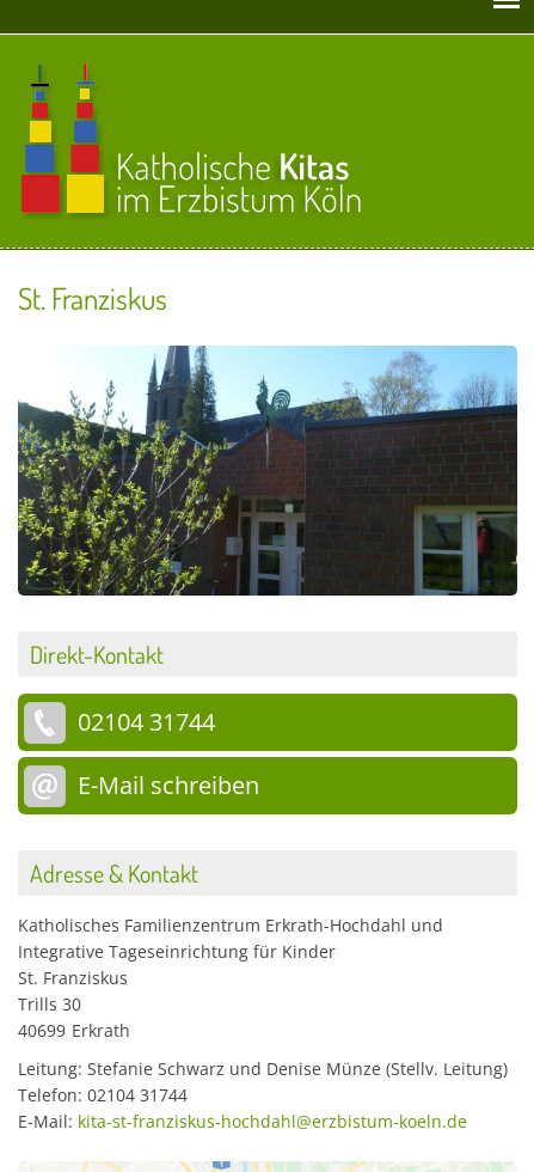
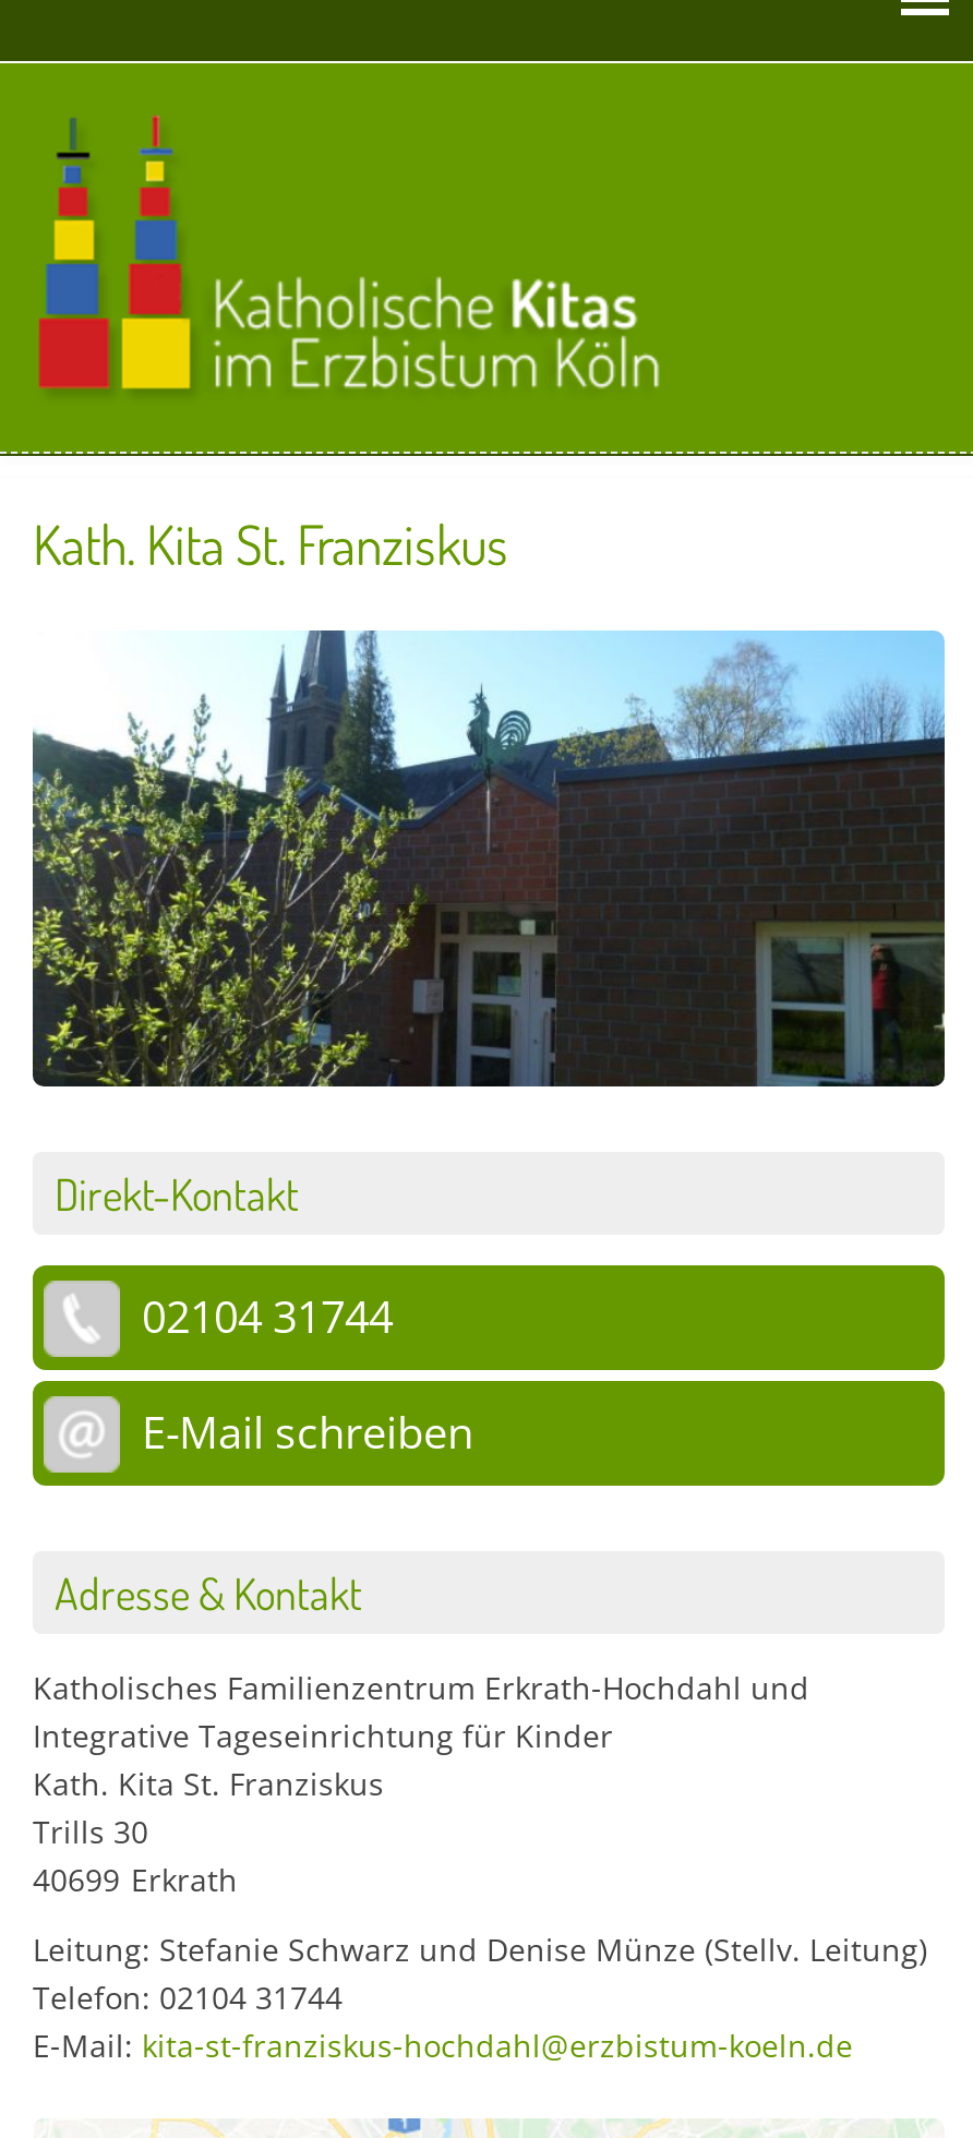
- St. Franziskus
+ Kath. Kita St. Franziskus

- St. Franziskus
+ Kath. Kita St. Franziskus
